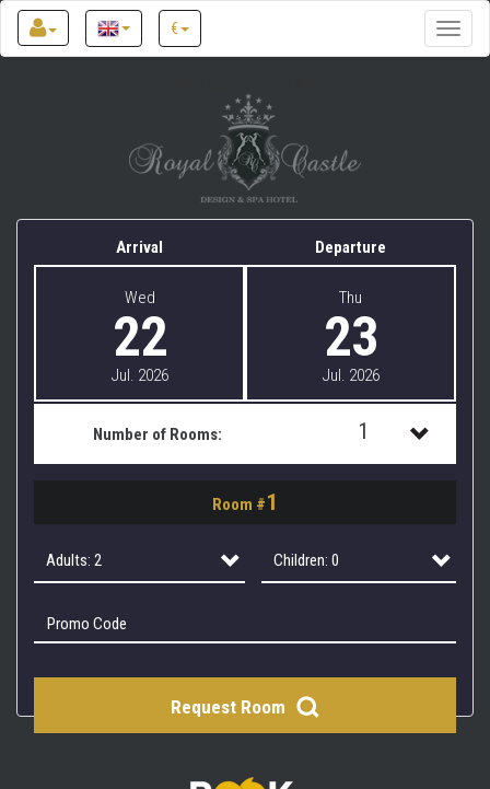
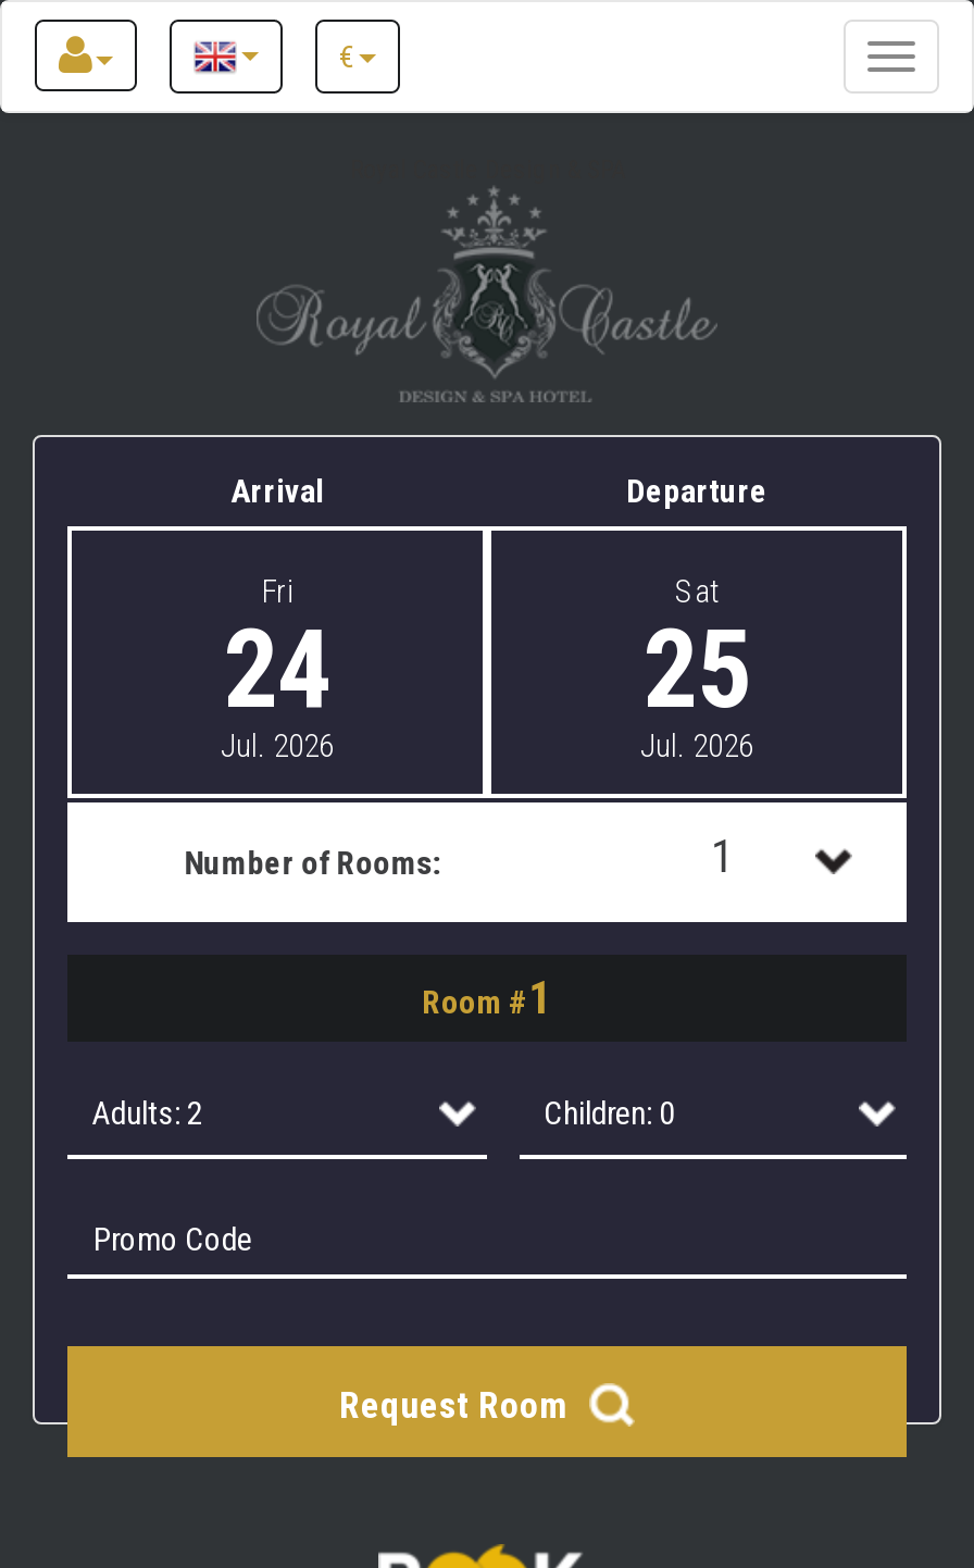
- Wed
- 22
+ Fri
+ 24

- Thu
- 23
+ Sat
+ 25
